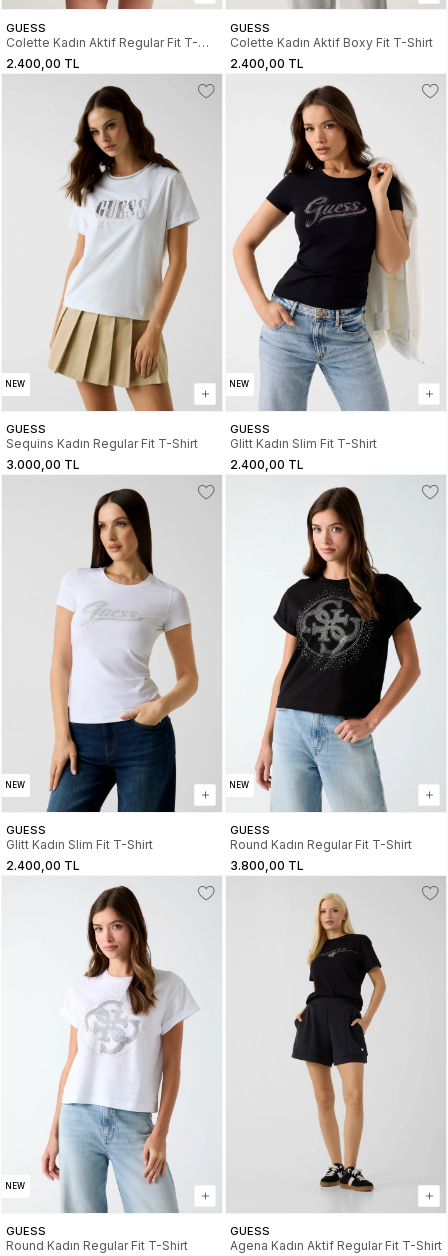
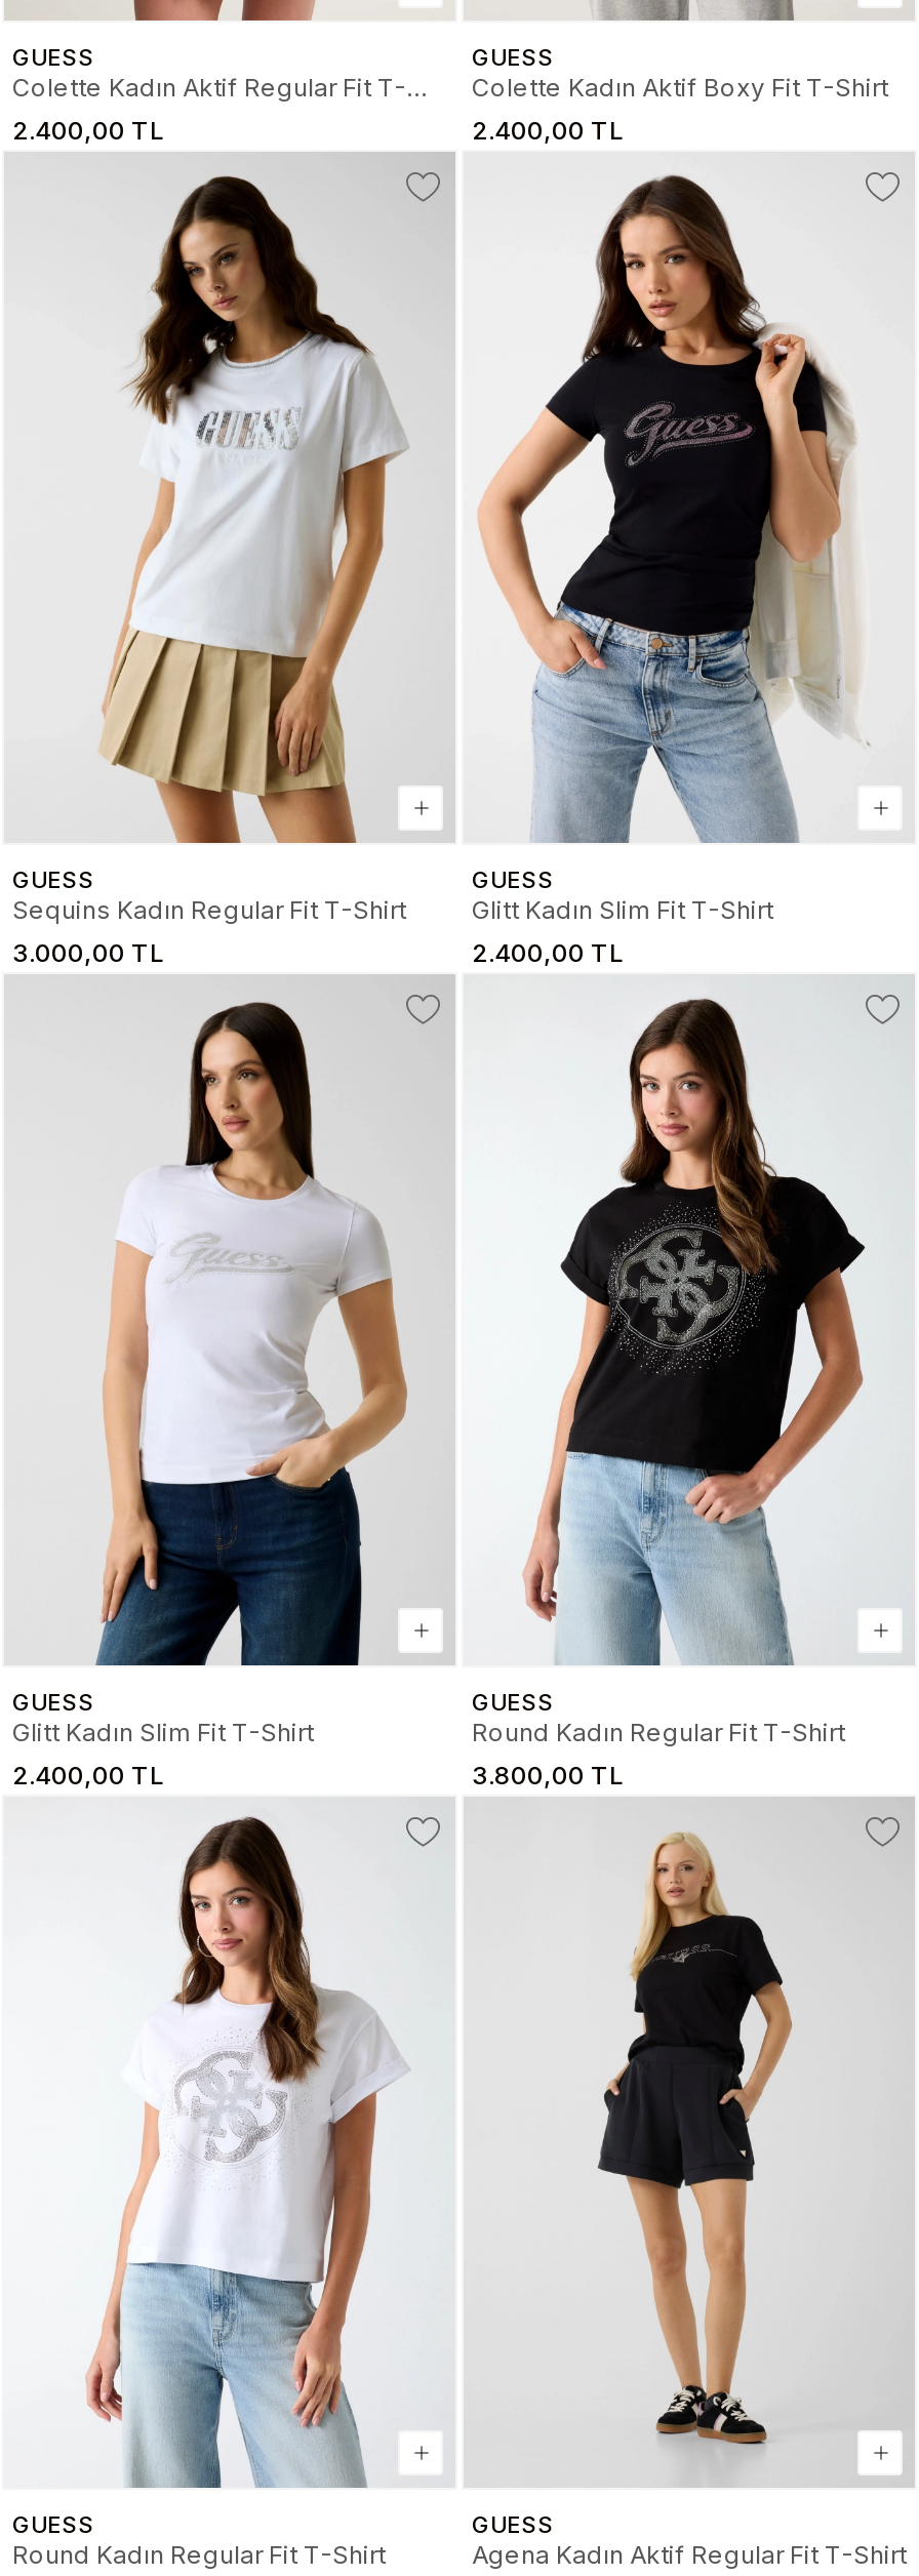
- NEW

- NEW

- NEW

- NEW

- NEW
